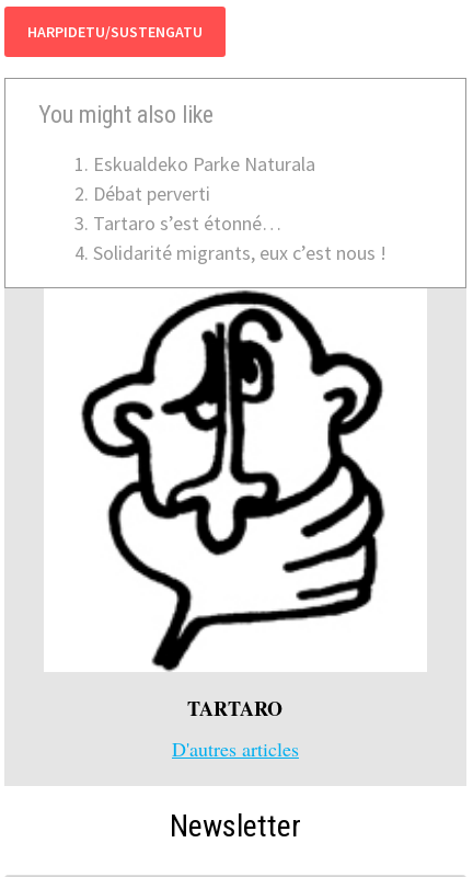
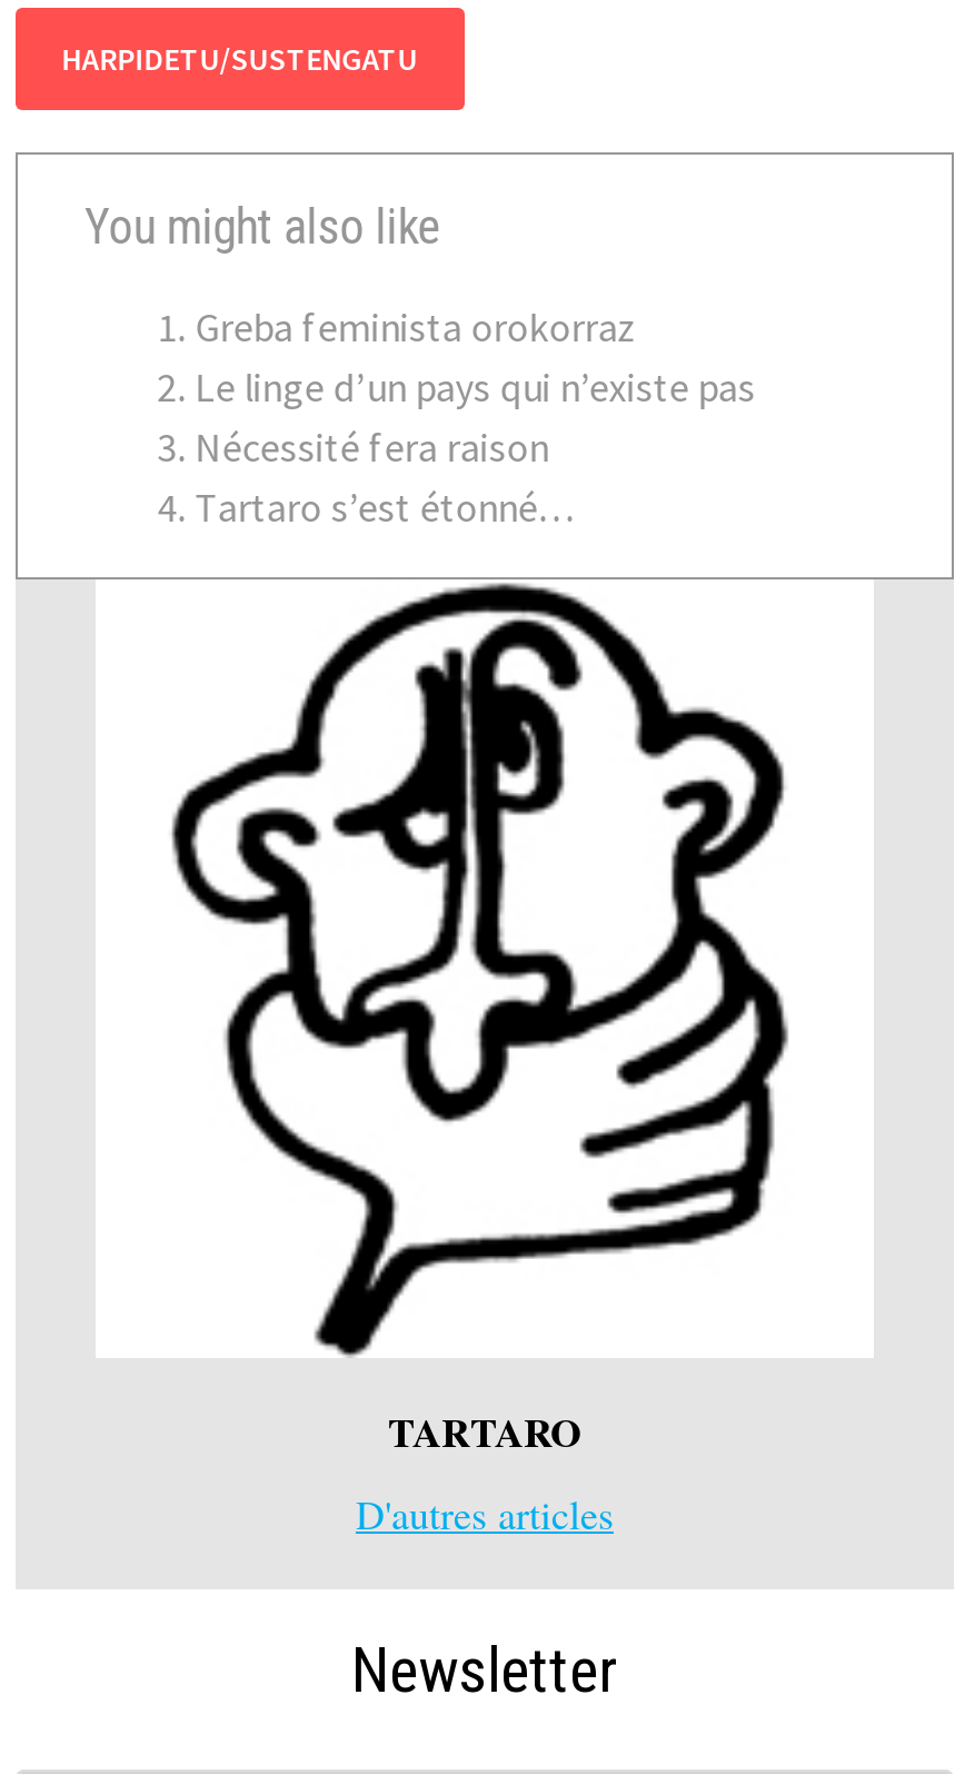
- Eskualdeko Parke Naturala
- Débat perverti
+ Greba feminista orokorraz
+ Le linge d’un pays qui n’existe pas
+ Nécessité fera raison

moved down: Tartaro s’est étonné…

- Solidarité migrants, eux c’est nous !
